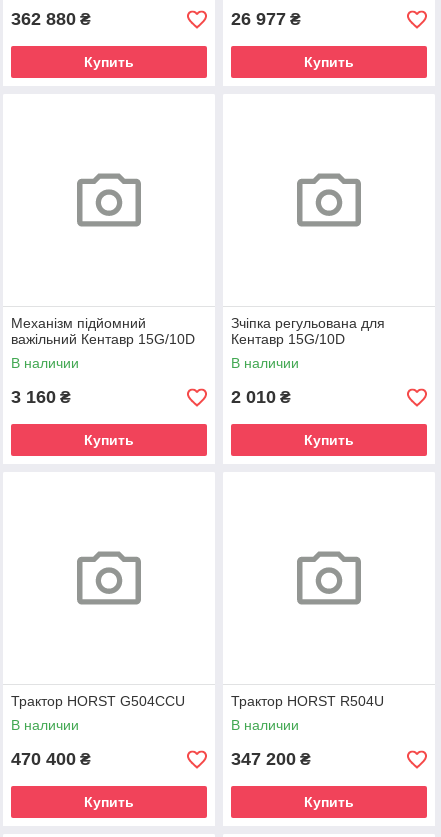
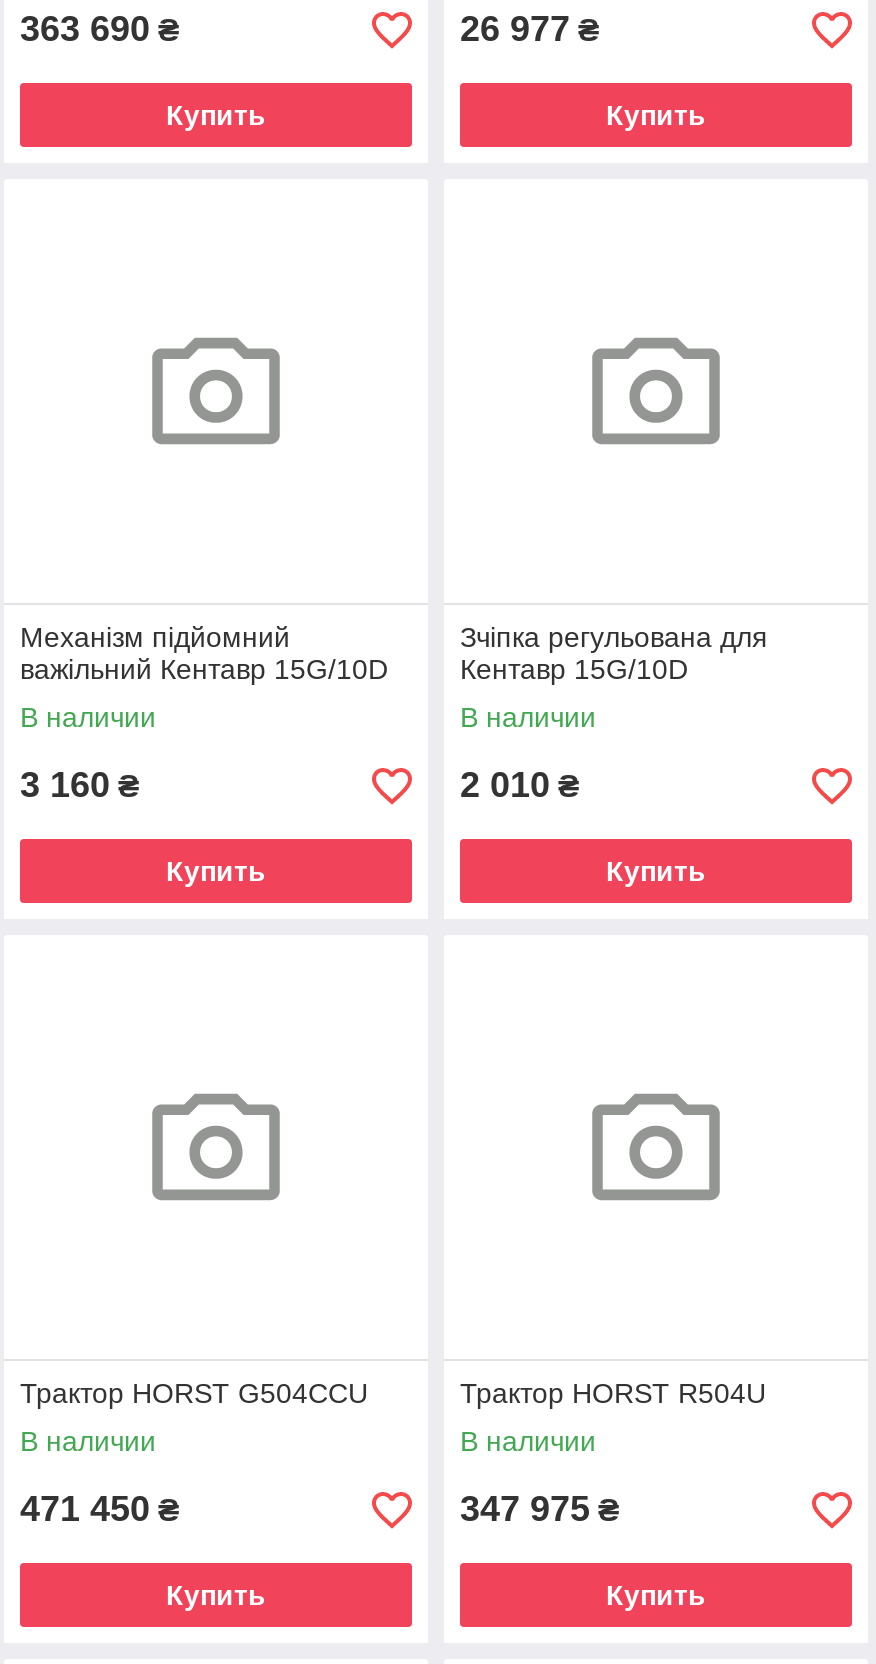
- 362 880 ₴
+ 363 690 ₴

- 470 400 ₴
+ 471 450 ₴

- 347 200 ₴
+ 347 975 ₴
